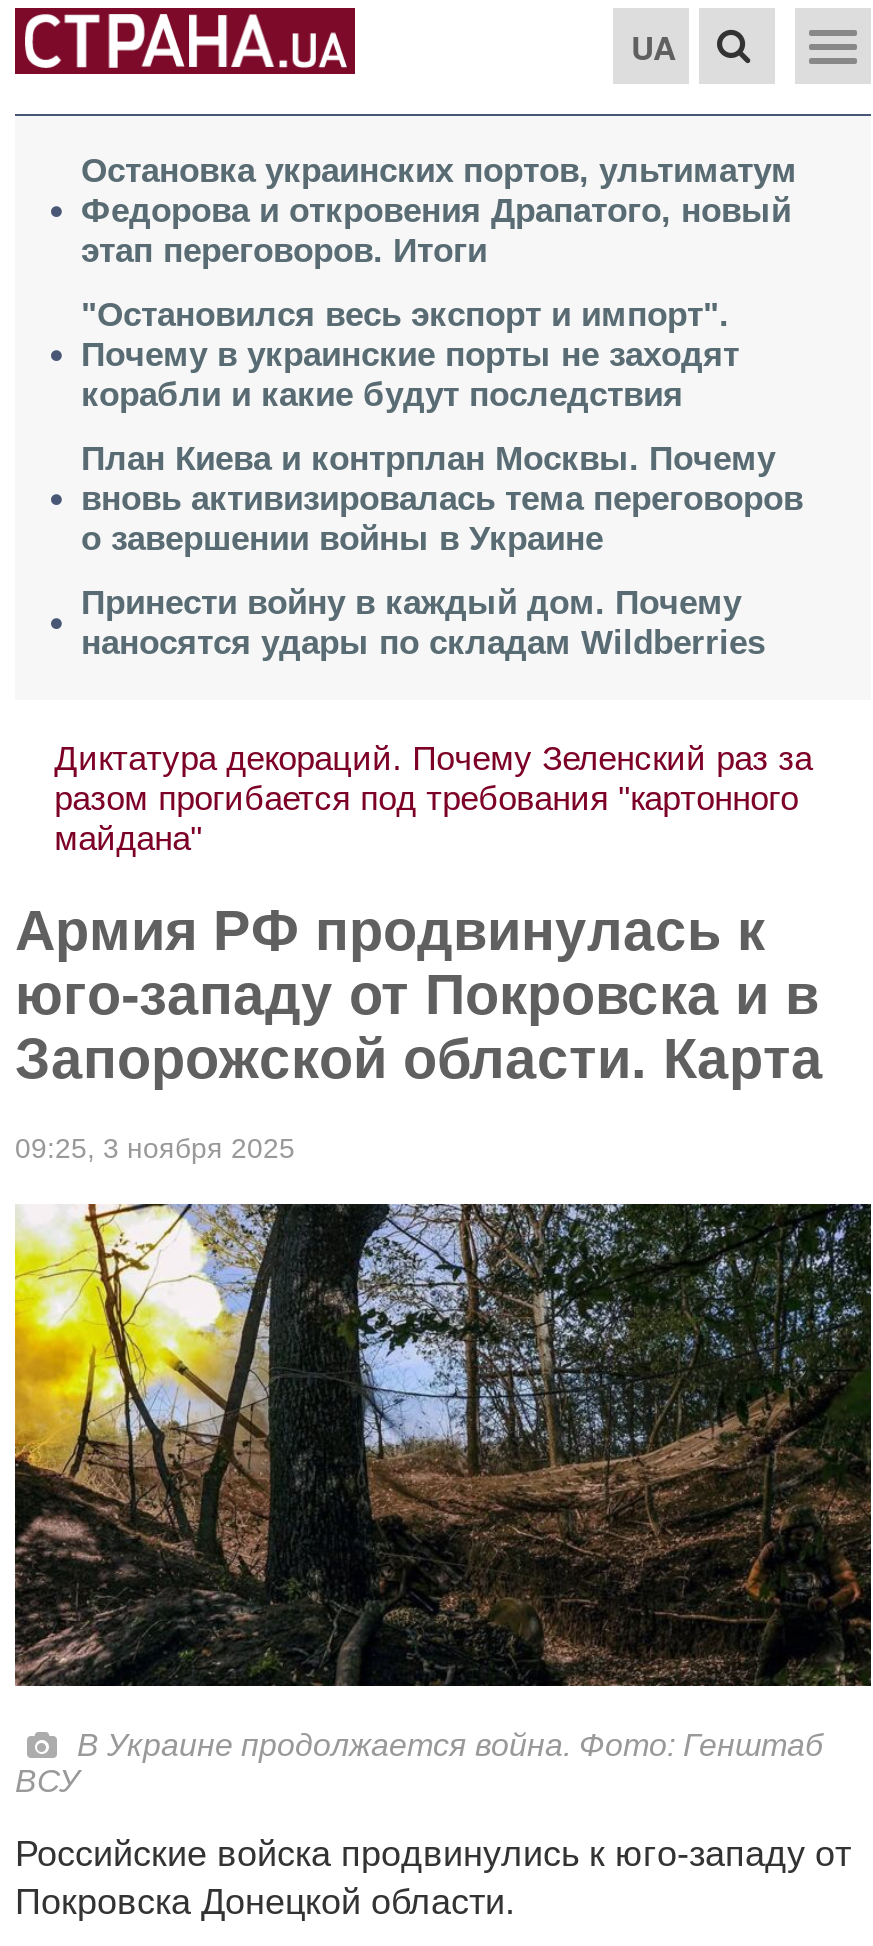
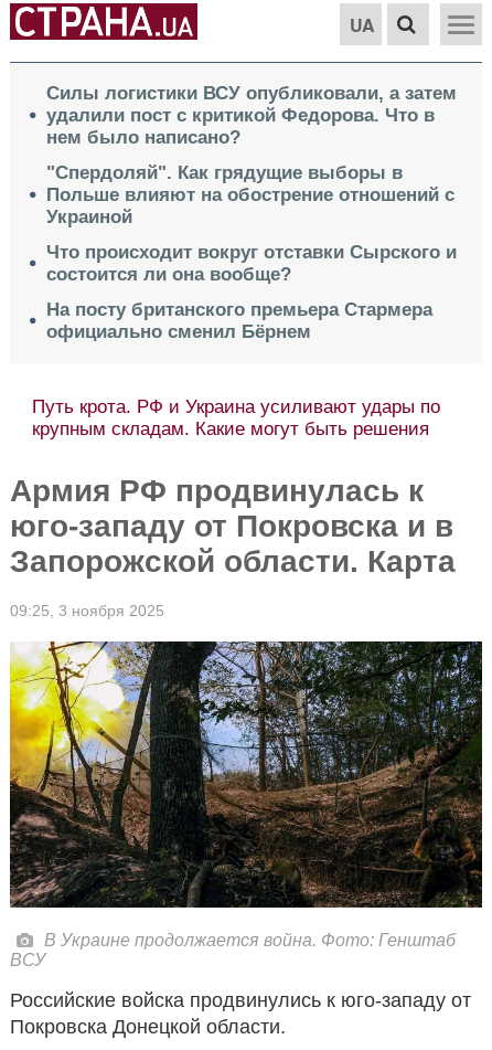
- Остановка украинских портов, ультиматум
- Федорова и откровения Драпатого, новый
- этап переговоров. Итоги
+ Силы логистики ВСУ опубликовали, а затем
+ удалили пост с критикой Федорова. Что в
+ нем было написано?

- "Остановился весь экспорт и импорт".
- Почему в украинские порты не заходят
- корабли и какие будут последствия
+ "Спердоляй". Как грядущие выборы в
+ Польше влияют на обострение отношений с
+ Украиной

- План Киева и контрплан Москвы. Почему
- вновь активизировалась тема переговоров
- о завершении войны в Украине
+ Что происходит вокруг отставки Сырского и
+ состоится ли она вообще?

- Принести войну в каждый дом. Почему
- наносятся удары по складам Wildberries
+ На посту британского премьера Стармера
+ официально сменил Бёрнем

- Диктатура декораций. Почему Зеленский раз за
- разом прогибается под требования "картонного
- майдана"
+ Путь крота. РФ и Украина усиливают удары по
+ крупным складам. Какие могут быть решения
